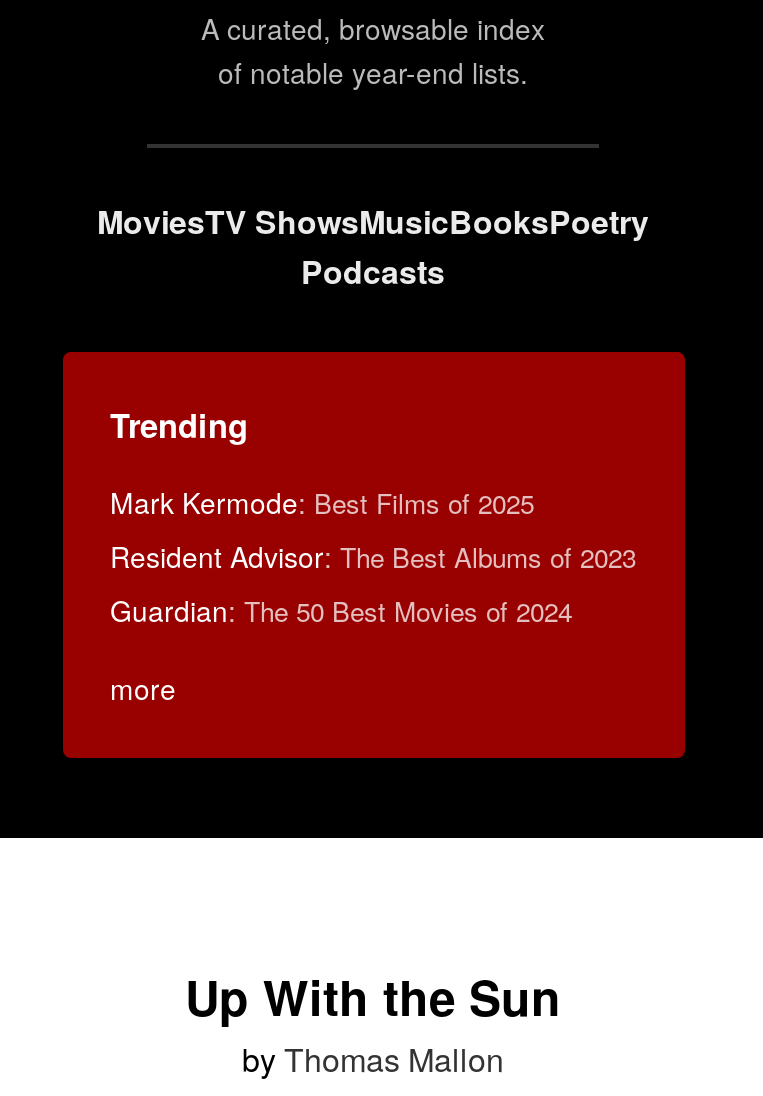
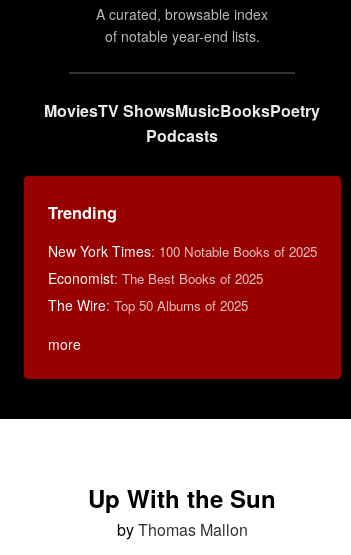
- Mark Kermode: Best Films of 2025
- Resident Advisor: The Best Albums of 2023
- Guardian: The 50 Best Movies of 2024
+ New York Times: 100 Notable Books of 2025
+ Economist: The Best Books of 2025
+ The Wire: Top 50 Albums of 2025
